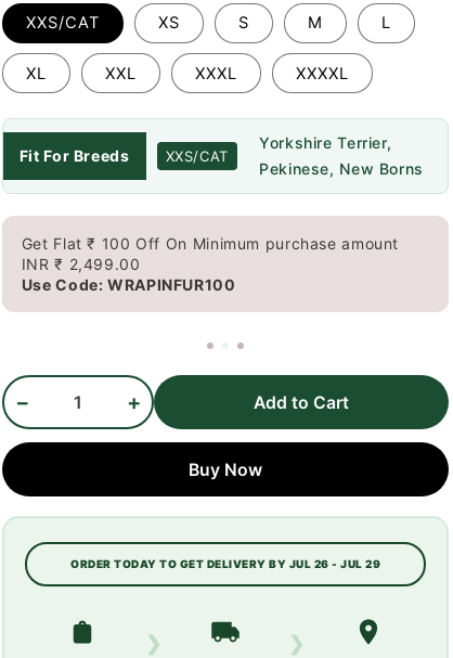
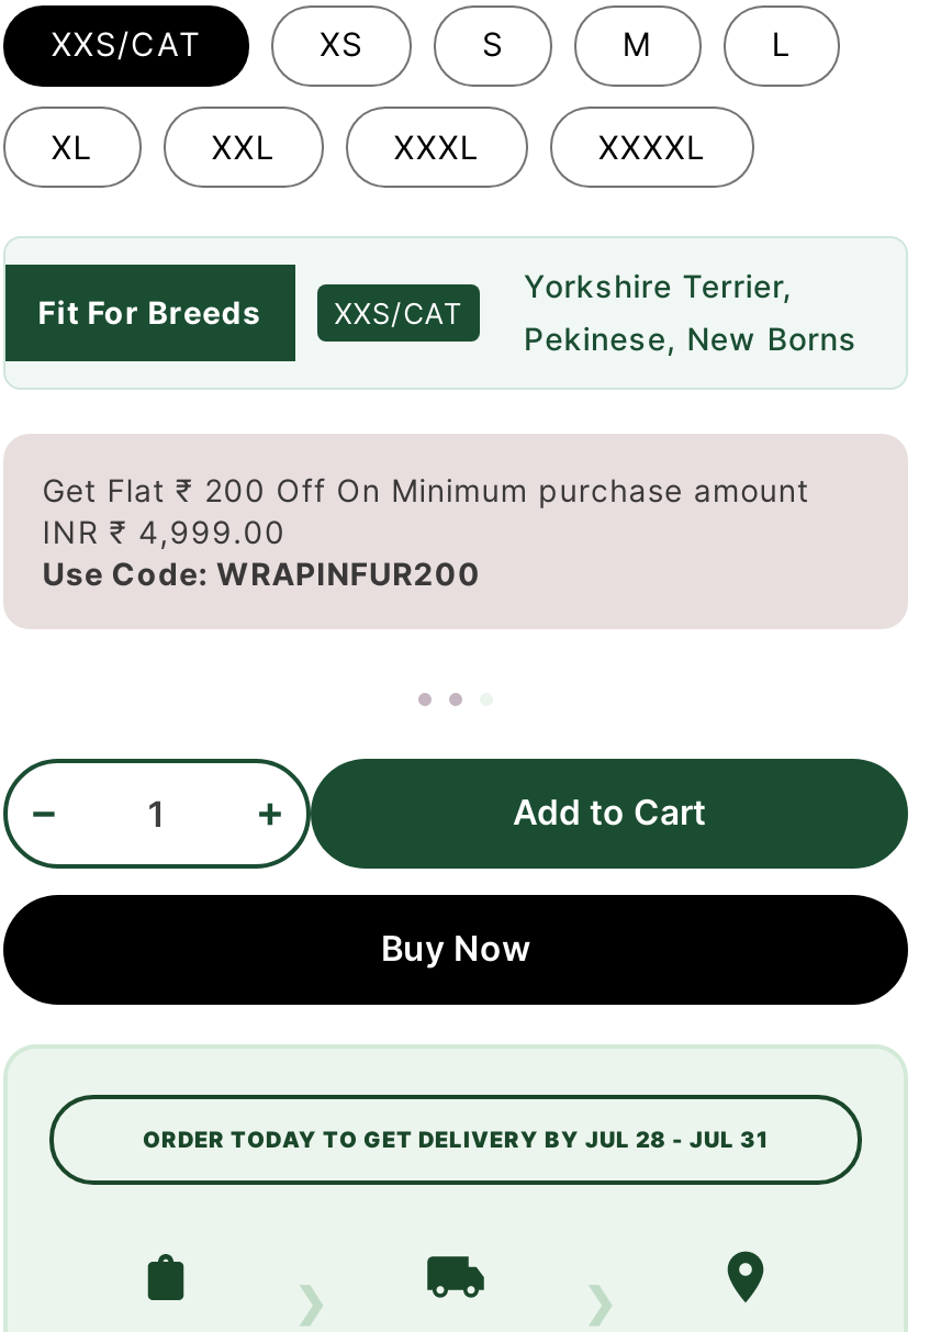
- Get Flat ₹ 100 Off On Minimum purchase amount
+ Get Flat ₹ 200 Off On Minimum purchase amount

- INR ₹ 2,499.00
+ INR ₹ 4,999.00

- Use Code: WRAPINFUR100
+ Use Code: WRAPINFUR200

- ORDER TODAY TO GET DELIVERY BY JUL 26 - JUL 29
+ ORDER TODAY TO GET DELIVERY BY JUL 28 - JUL 31
